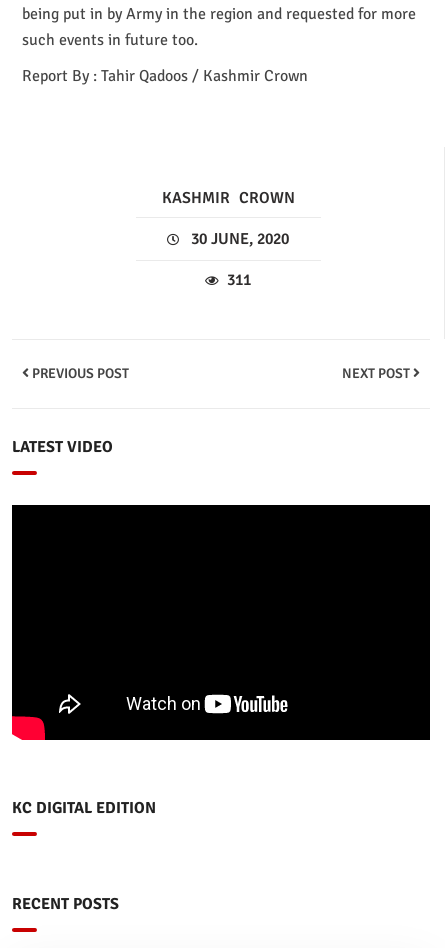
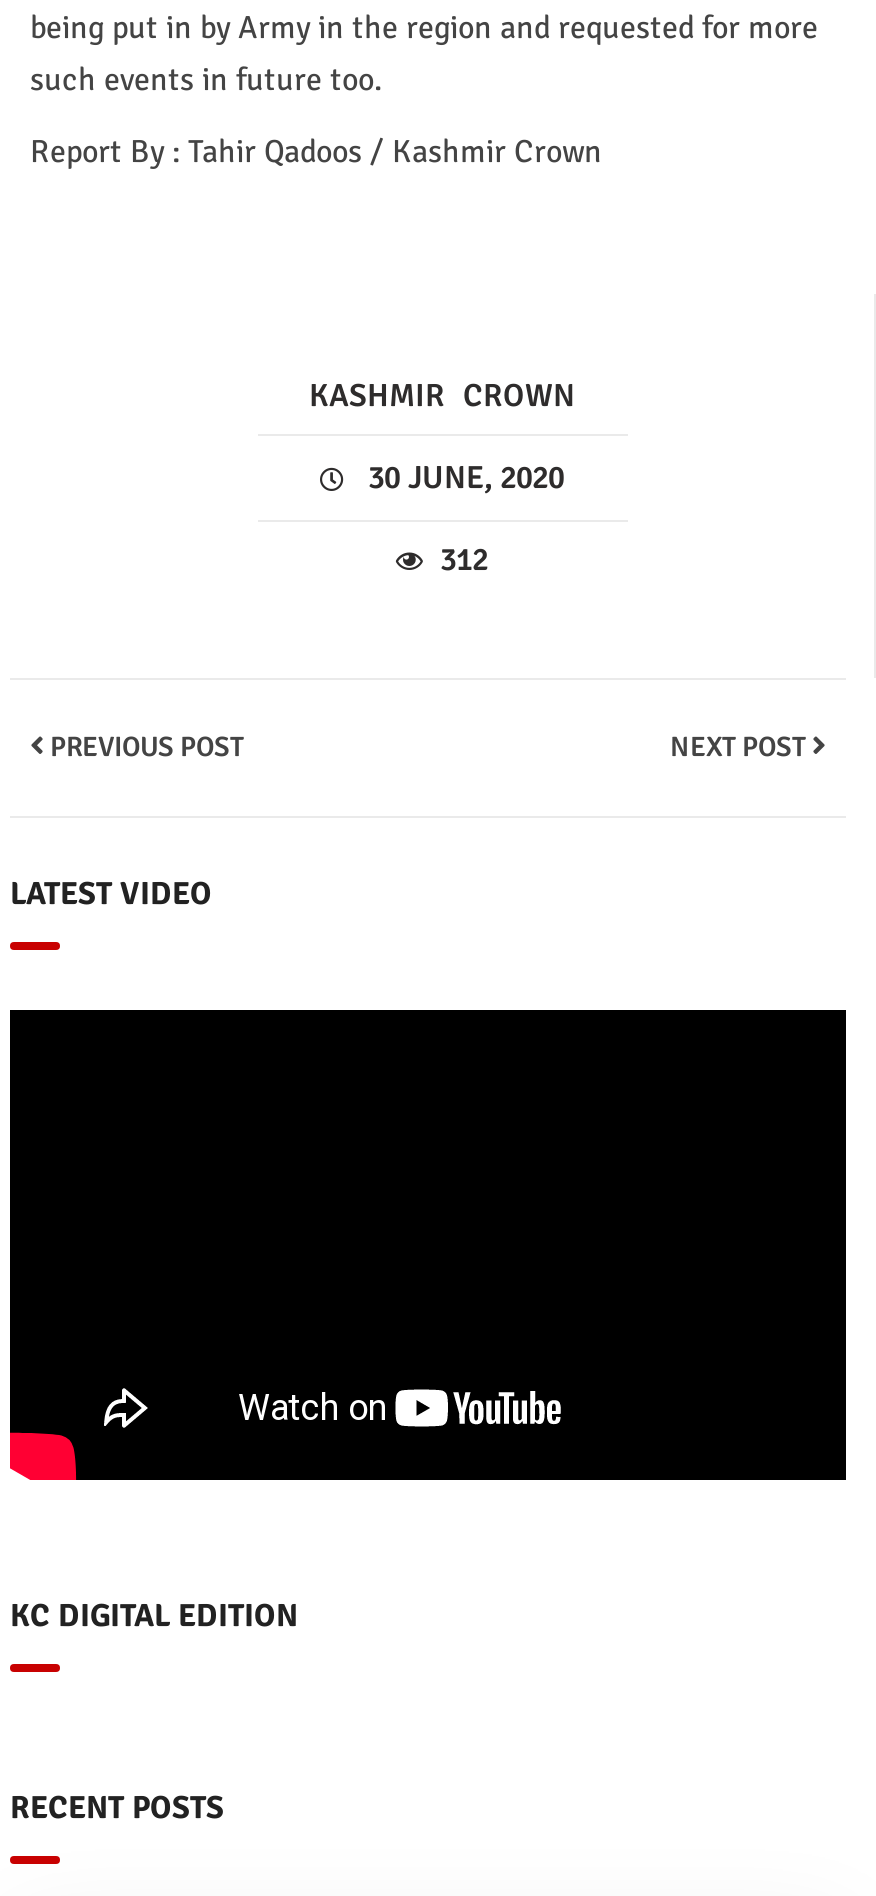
- 311
+ 312
